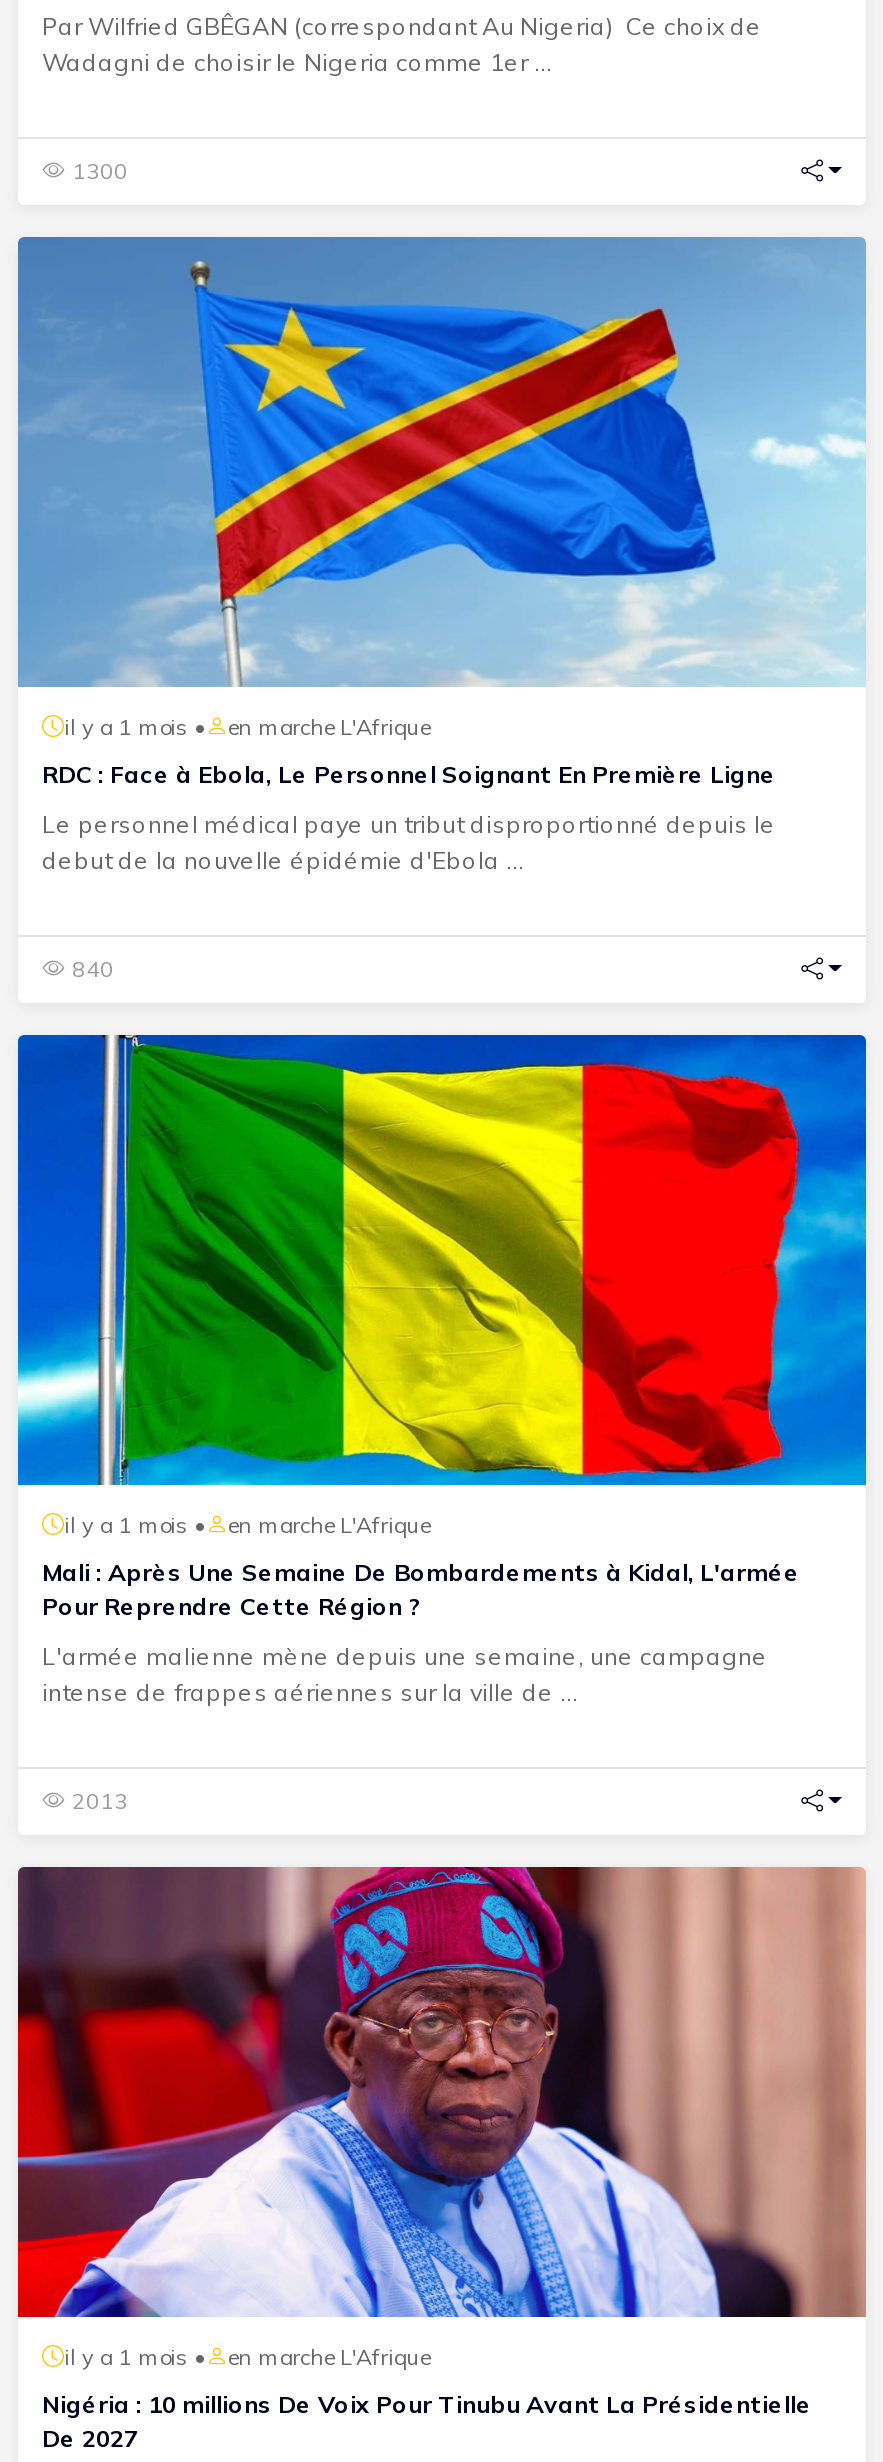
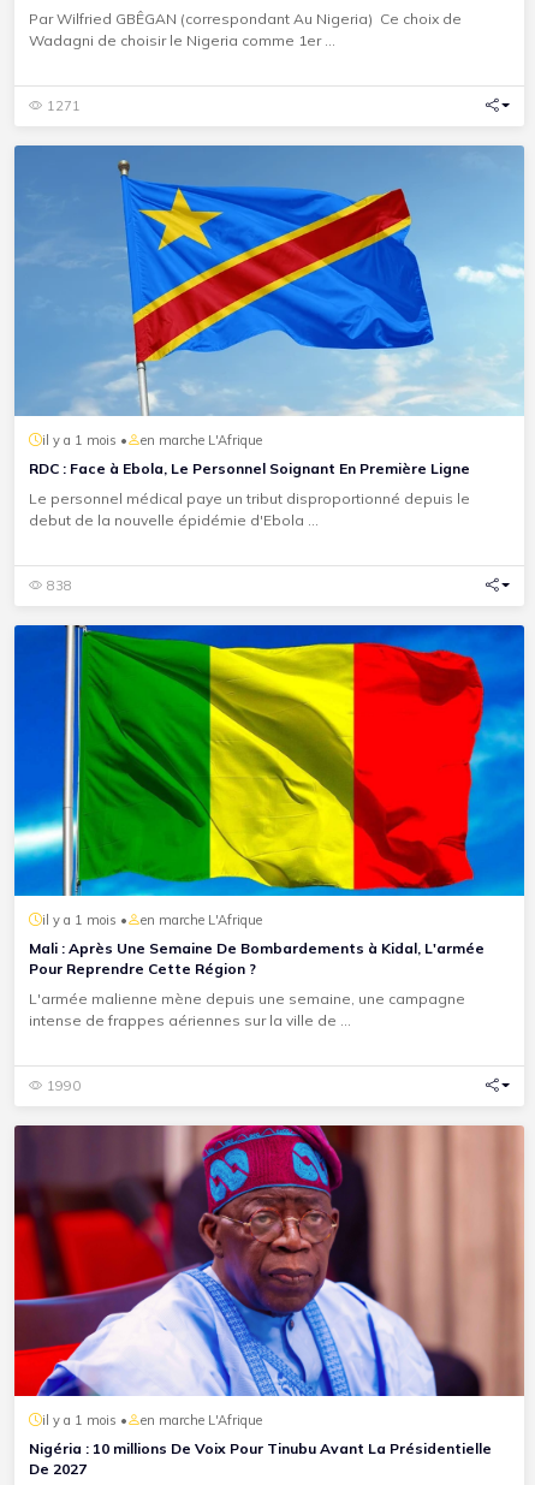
- 1300
+ 1271

- 840
+ 838

- 2013
+ 1990
